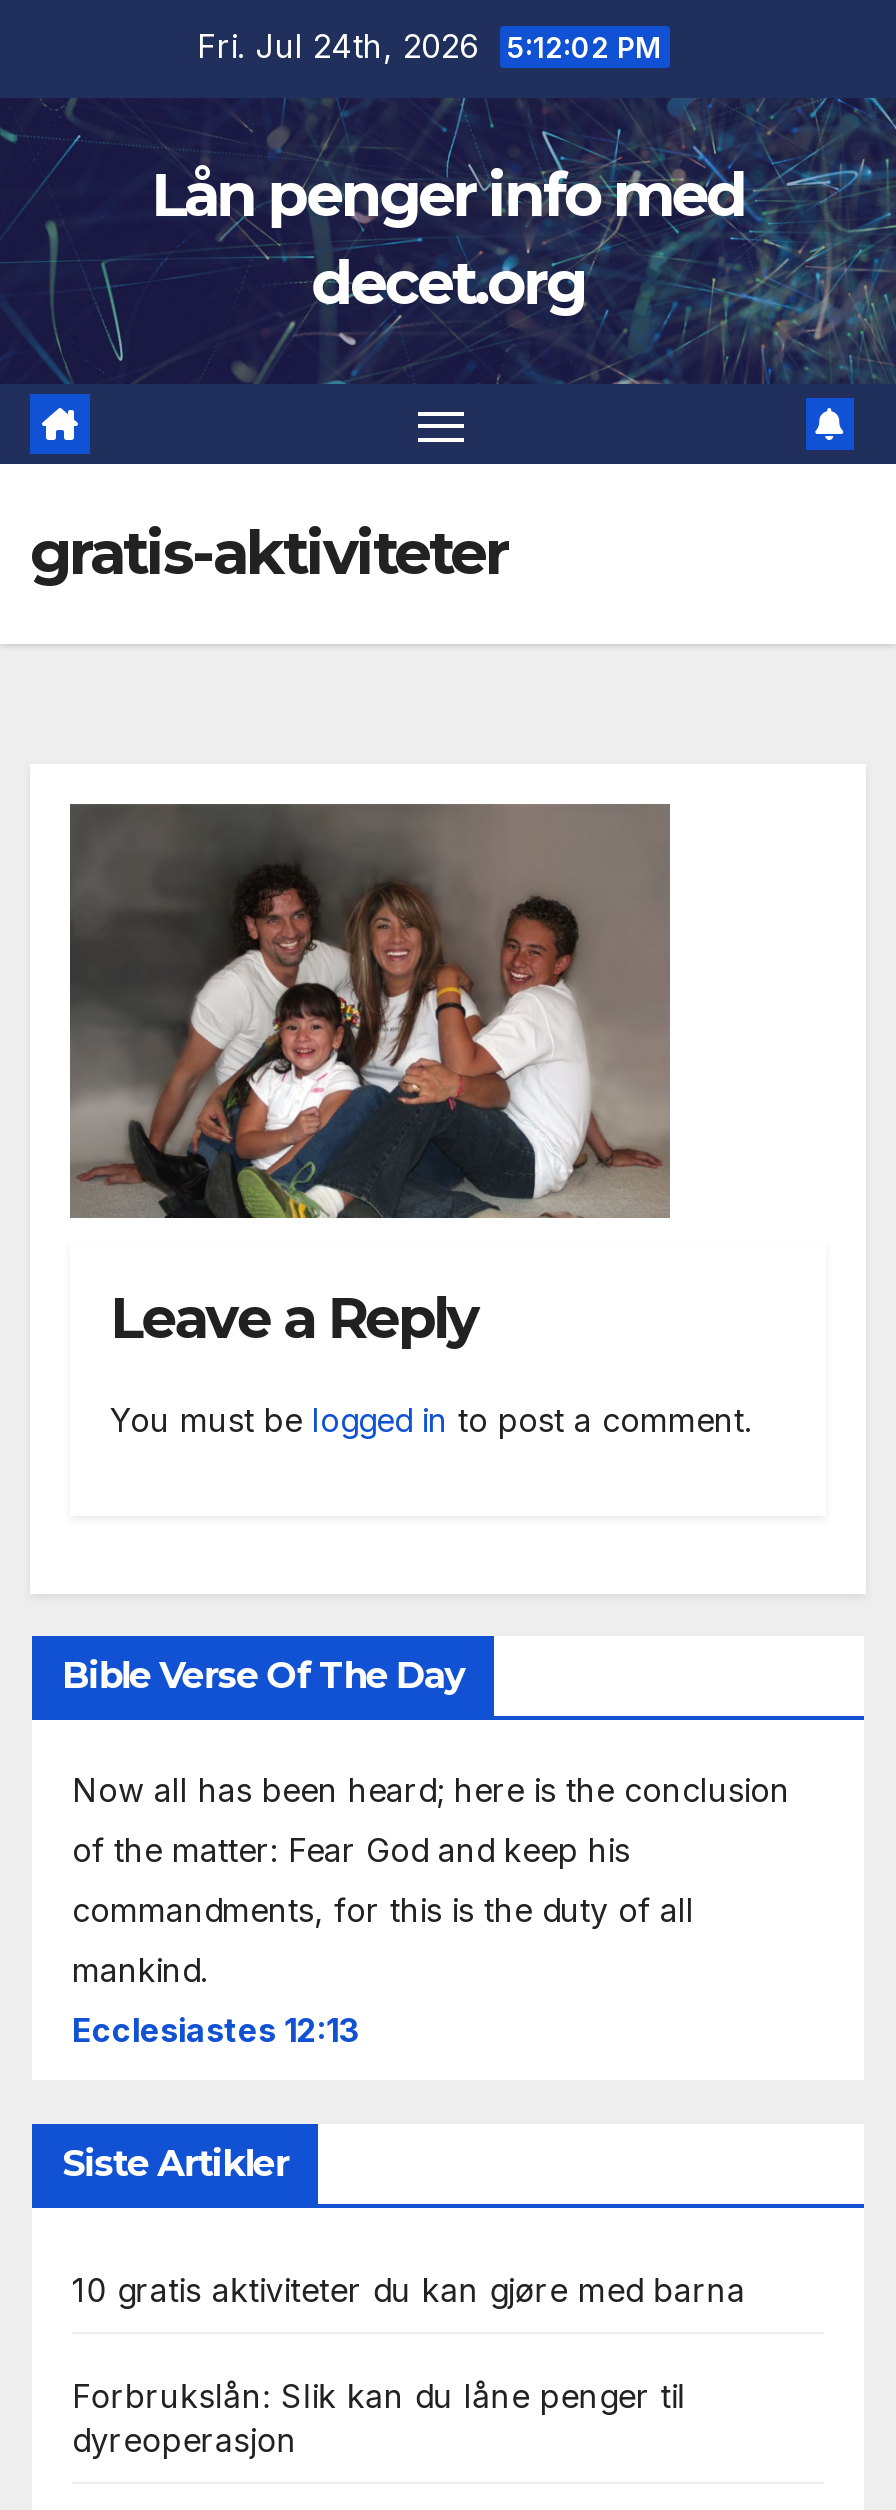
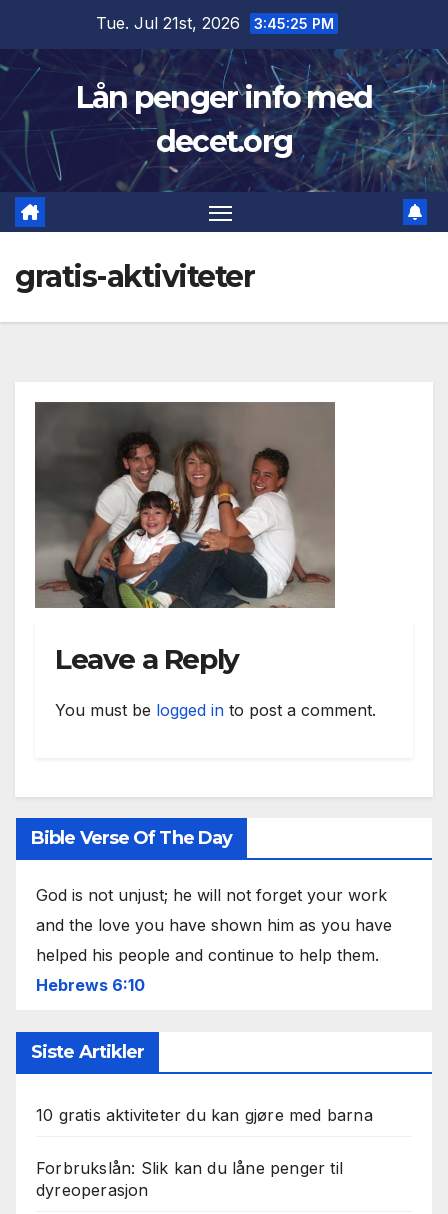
- Fri. Jul 24th, 2026 5:12:02 PM
+ Tue. Jul 21st, 2026 3:45:25 PM

- Now all has been heard; here is the conclusion
- of the matter: Fear God and keep his
- commandments, for this is the duty of all
- mankind.
- Ecclesiastes 12:13
+ God is not unjust; he will not forget your work
+ and the love you have shown him as you have
+ helped his people and continue to help them.
+ Hebrews 6:10
